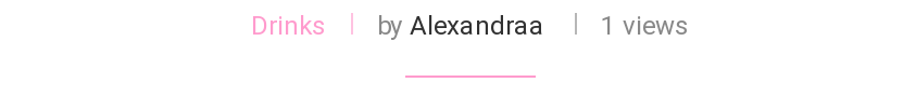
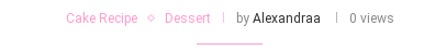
- Drinks
+ Cake Recipe
+ Dessert

- 1 views
+ 0 views
